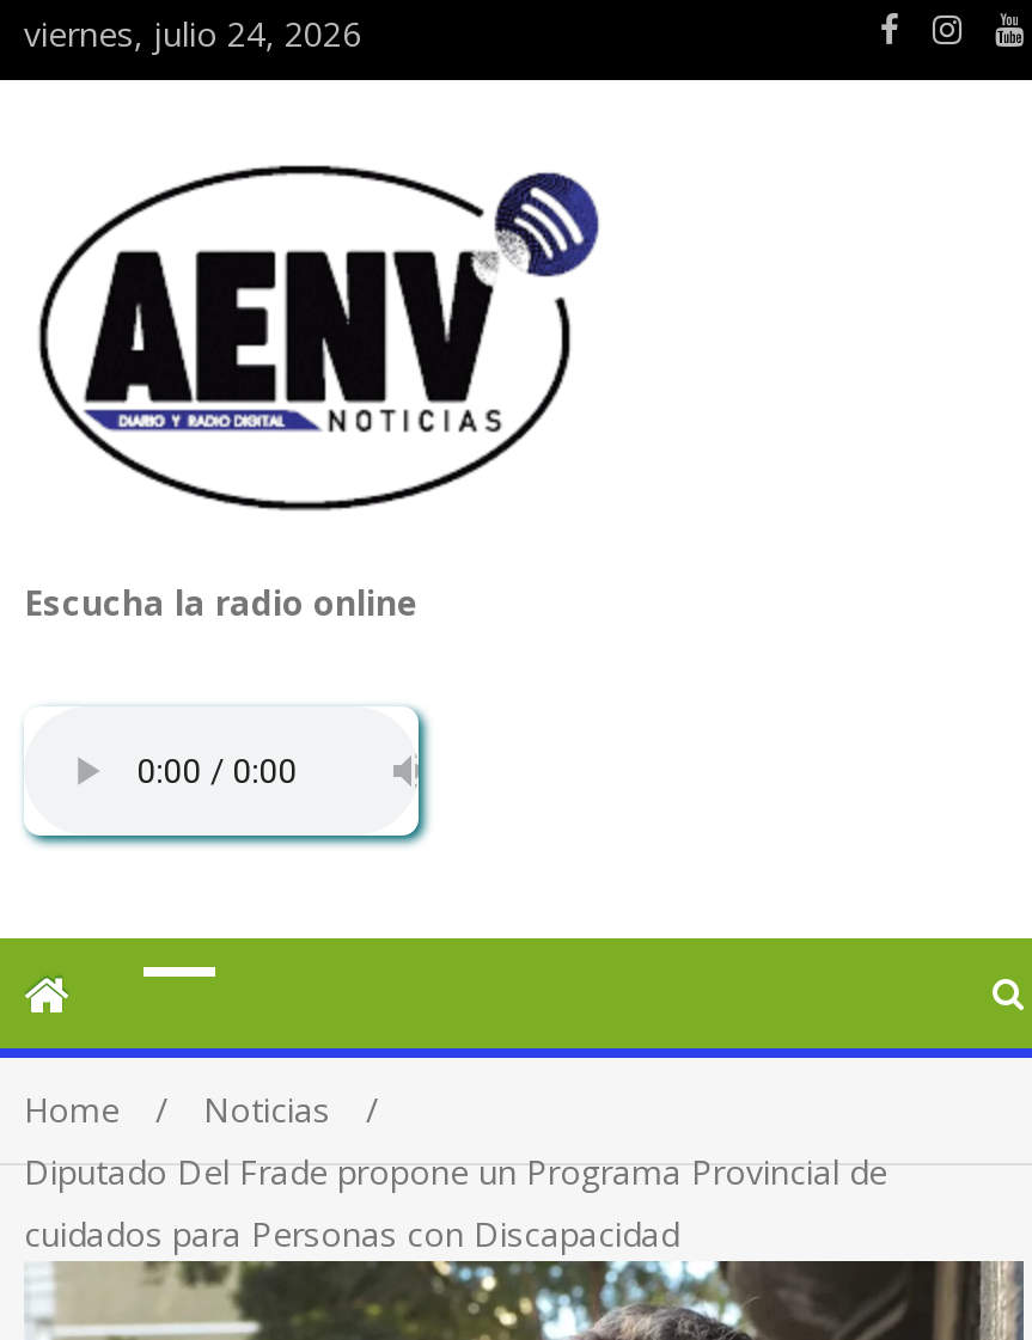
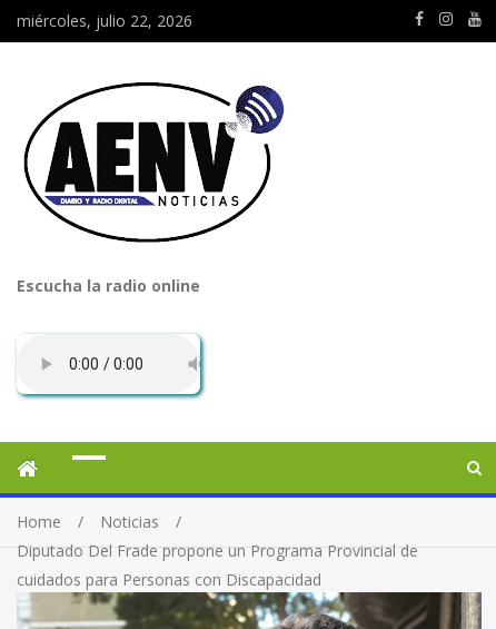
- viernes, julio 24, 2026
+ miércoles, julio 22, 2026
